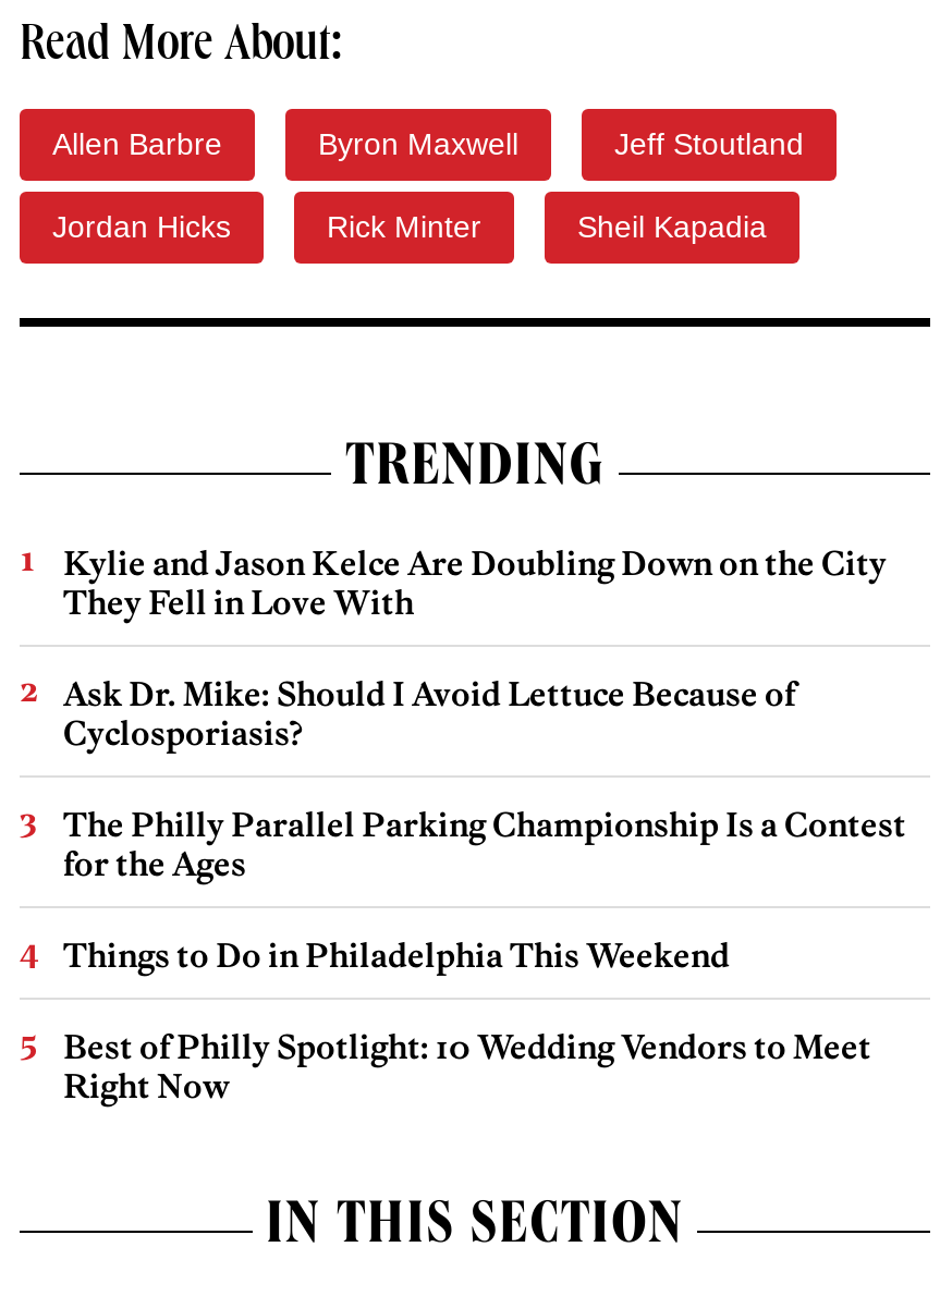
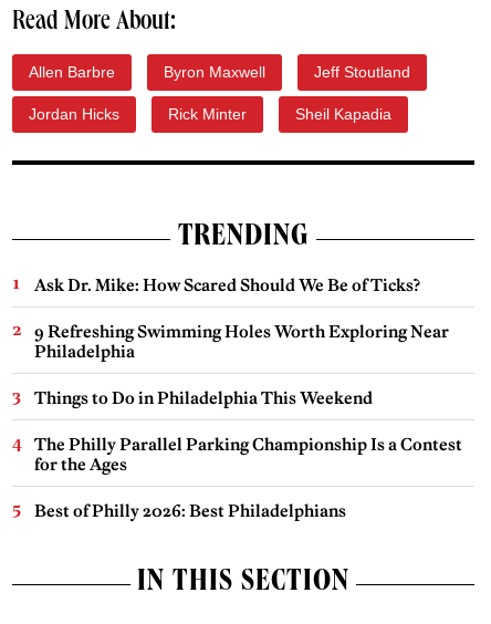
- Kylie and Jason Kelce Are Doubling Down on the City
- They Fell in Love With
- Ask Dr. Mike: Should I Avoid Lettuce Because of
- Cyclosporiasis?
+ Ask Dr. Mike: How Scared Should We Be of Ticks?
+ 9 Refreshing Swimming Holes Worth Exploring Near
+ Philadelphia

moved down: The Philly Parallel Parking Championship Is a Contest | for the Ages

moved up: Things to Do in Philadelphia This Weekend

- Best of Philly Spotlight: 10 Wedding Vendors to Meet
- Right Now
+ Best of Philly 2026: Best Philadelphians
